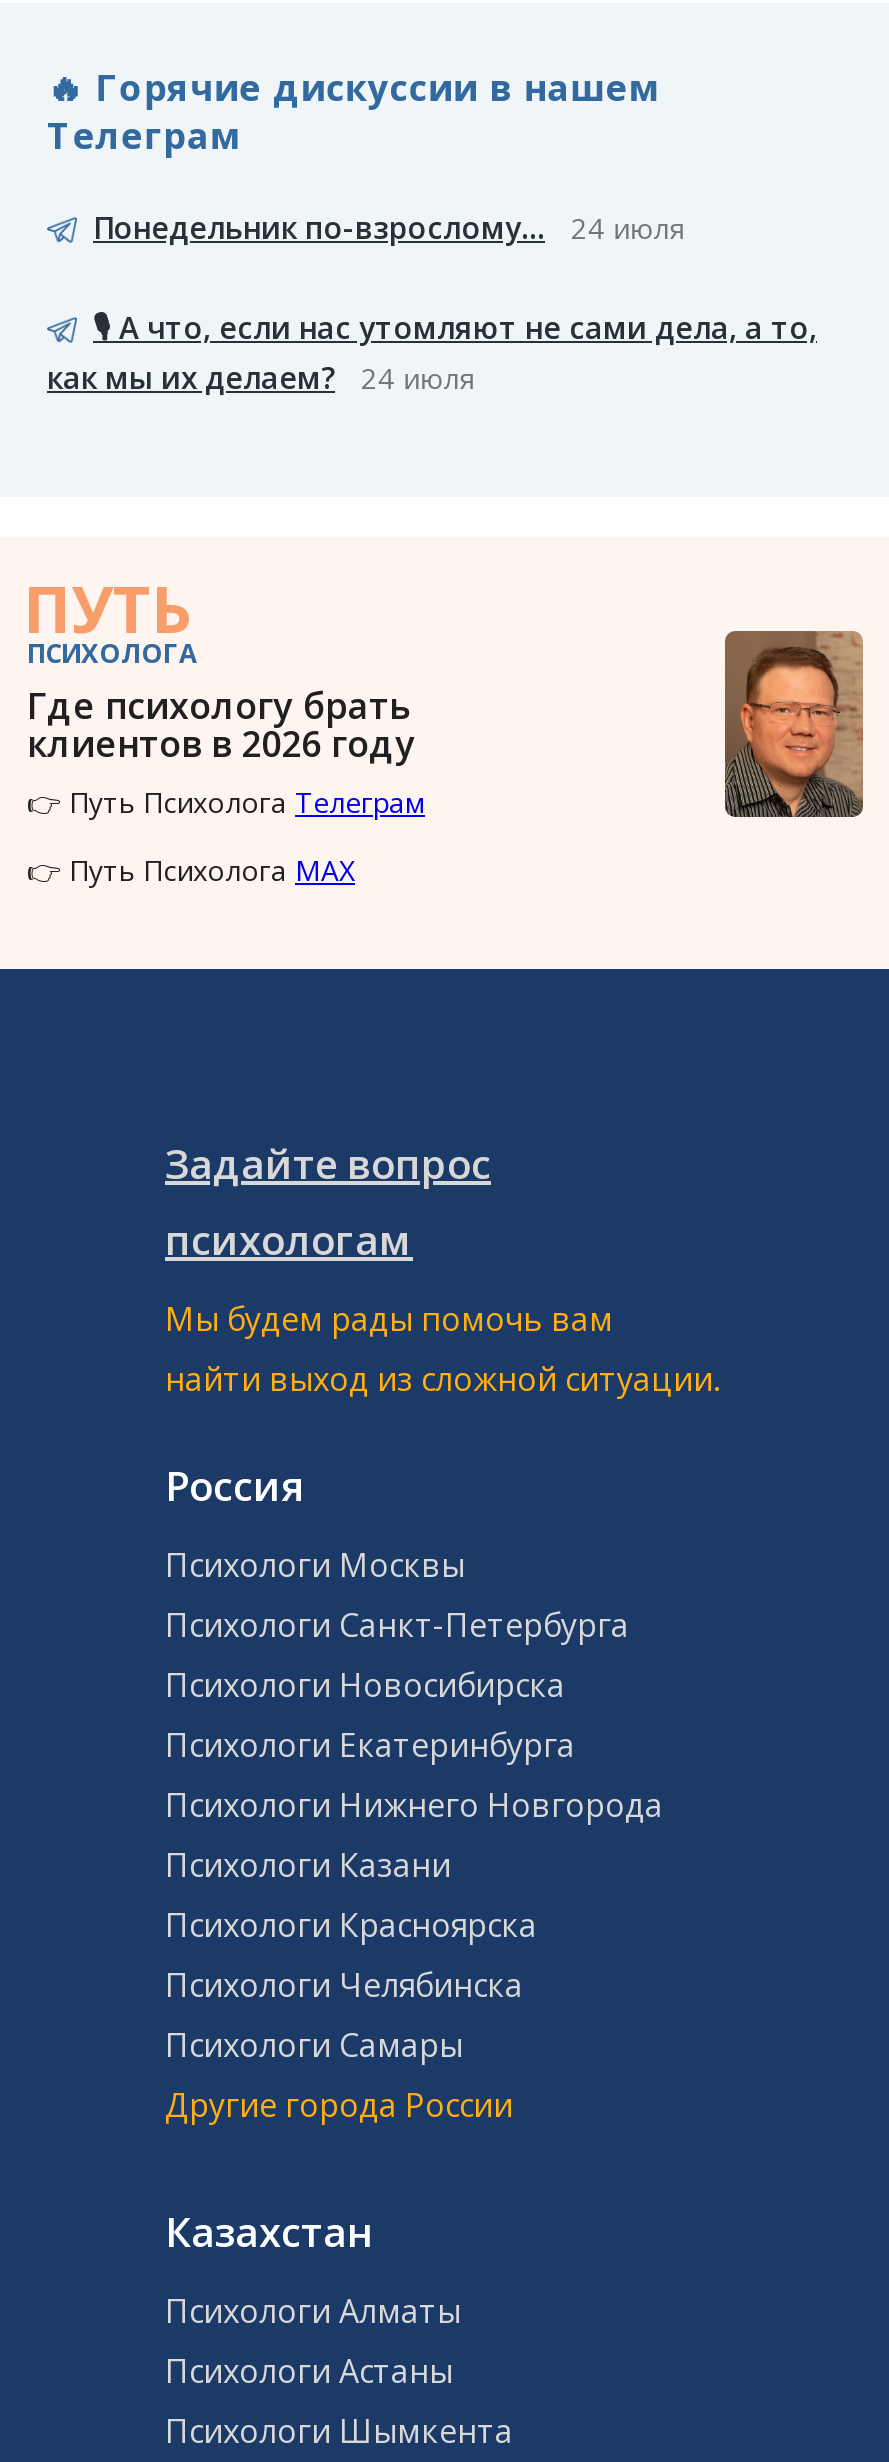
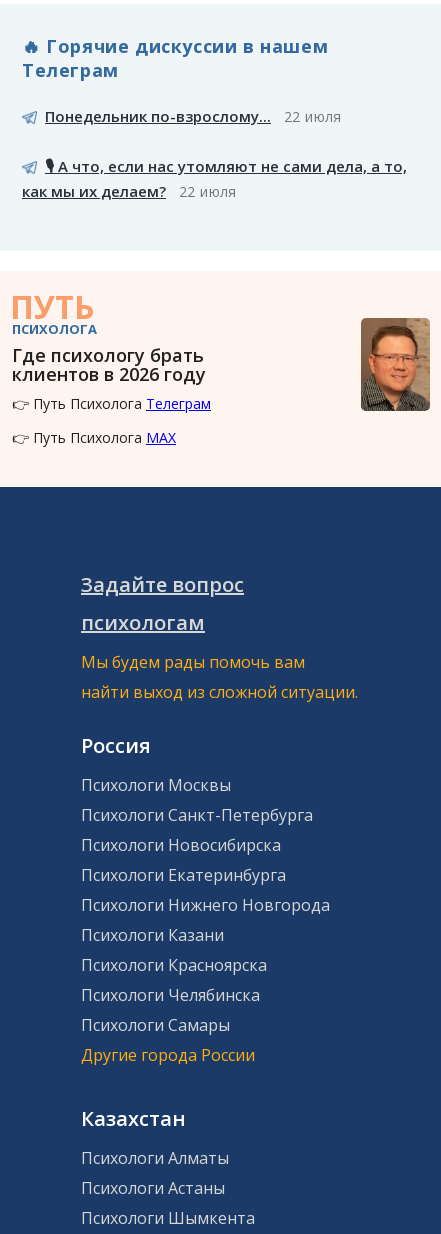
- Понедельник по-взрослому... 24 июля
+ Понедельник по-взрослому... 22 июля

- как мы их делаем? 24 июля
+ как мы их делаем? 22 июля
